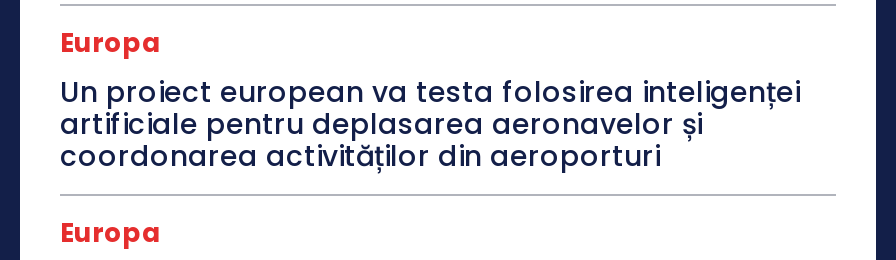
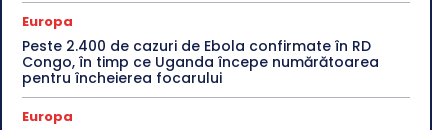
- Un proiect european va testa folosirea inteligenței
- artificiale pentru deplasarea aeronavelor și
- coordonarea activităților din aeroporturi
+ Peste 2.400 de cazuri de Ebola confirmate în RD
+ Congo, în timp ce Uganda începe numărătoarea
+ pentru încheierea focarului
